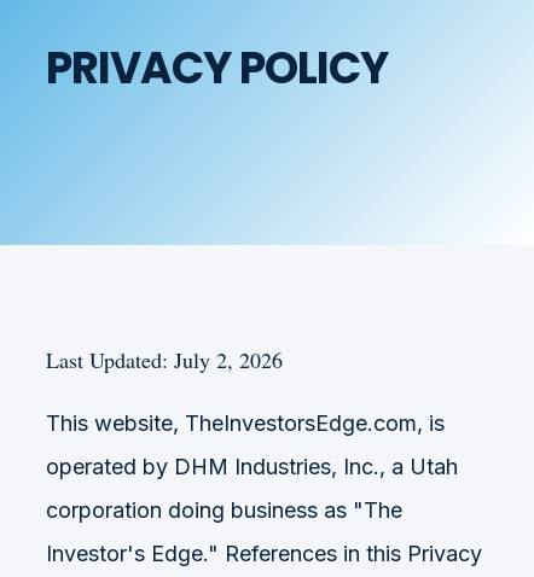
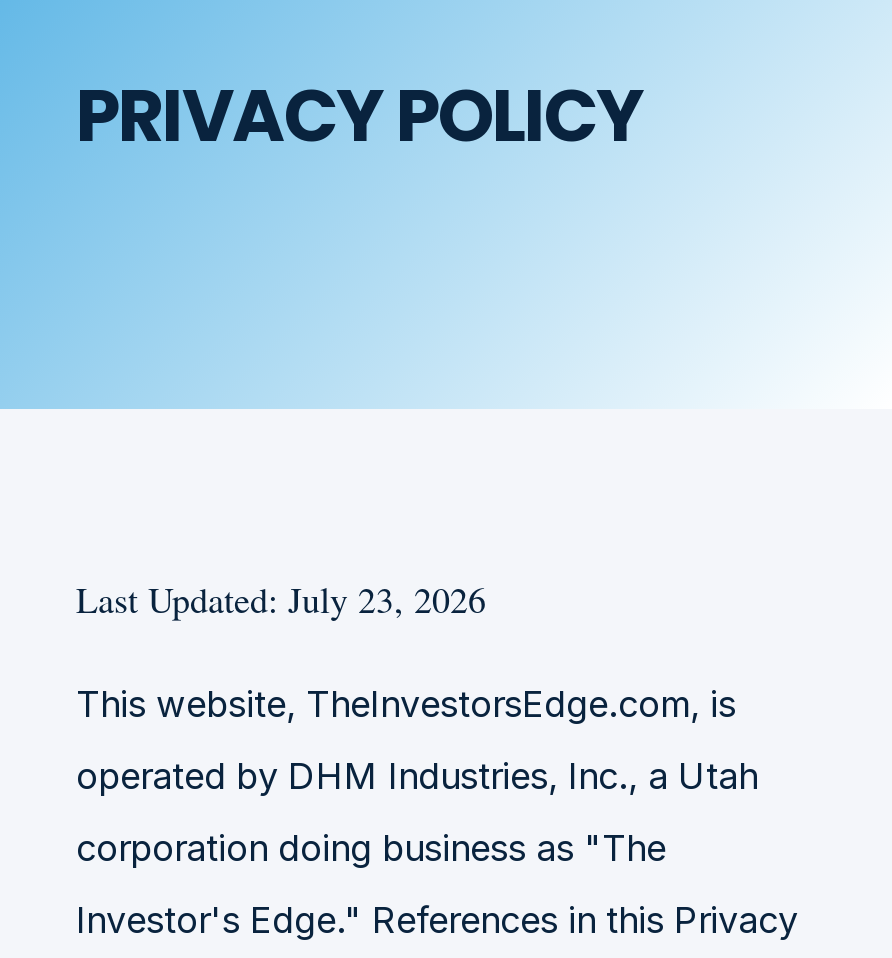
- Last Updated: July 2, 2026
+ Last Updated: July 23, 2026
